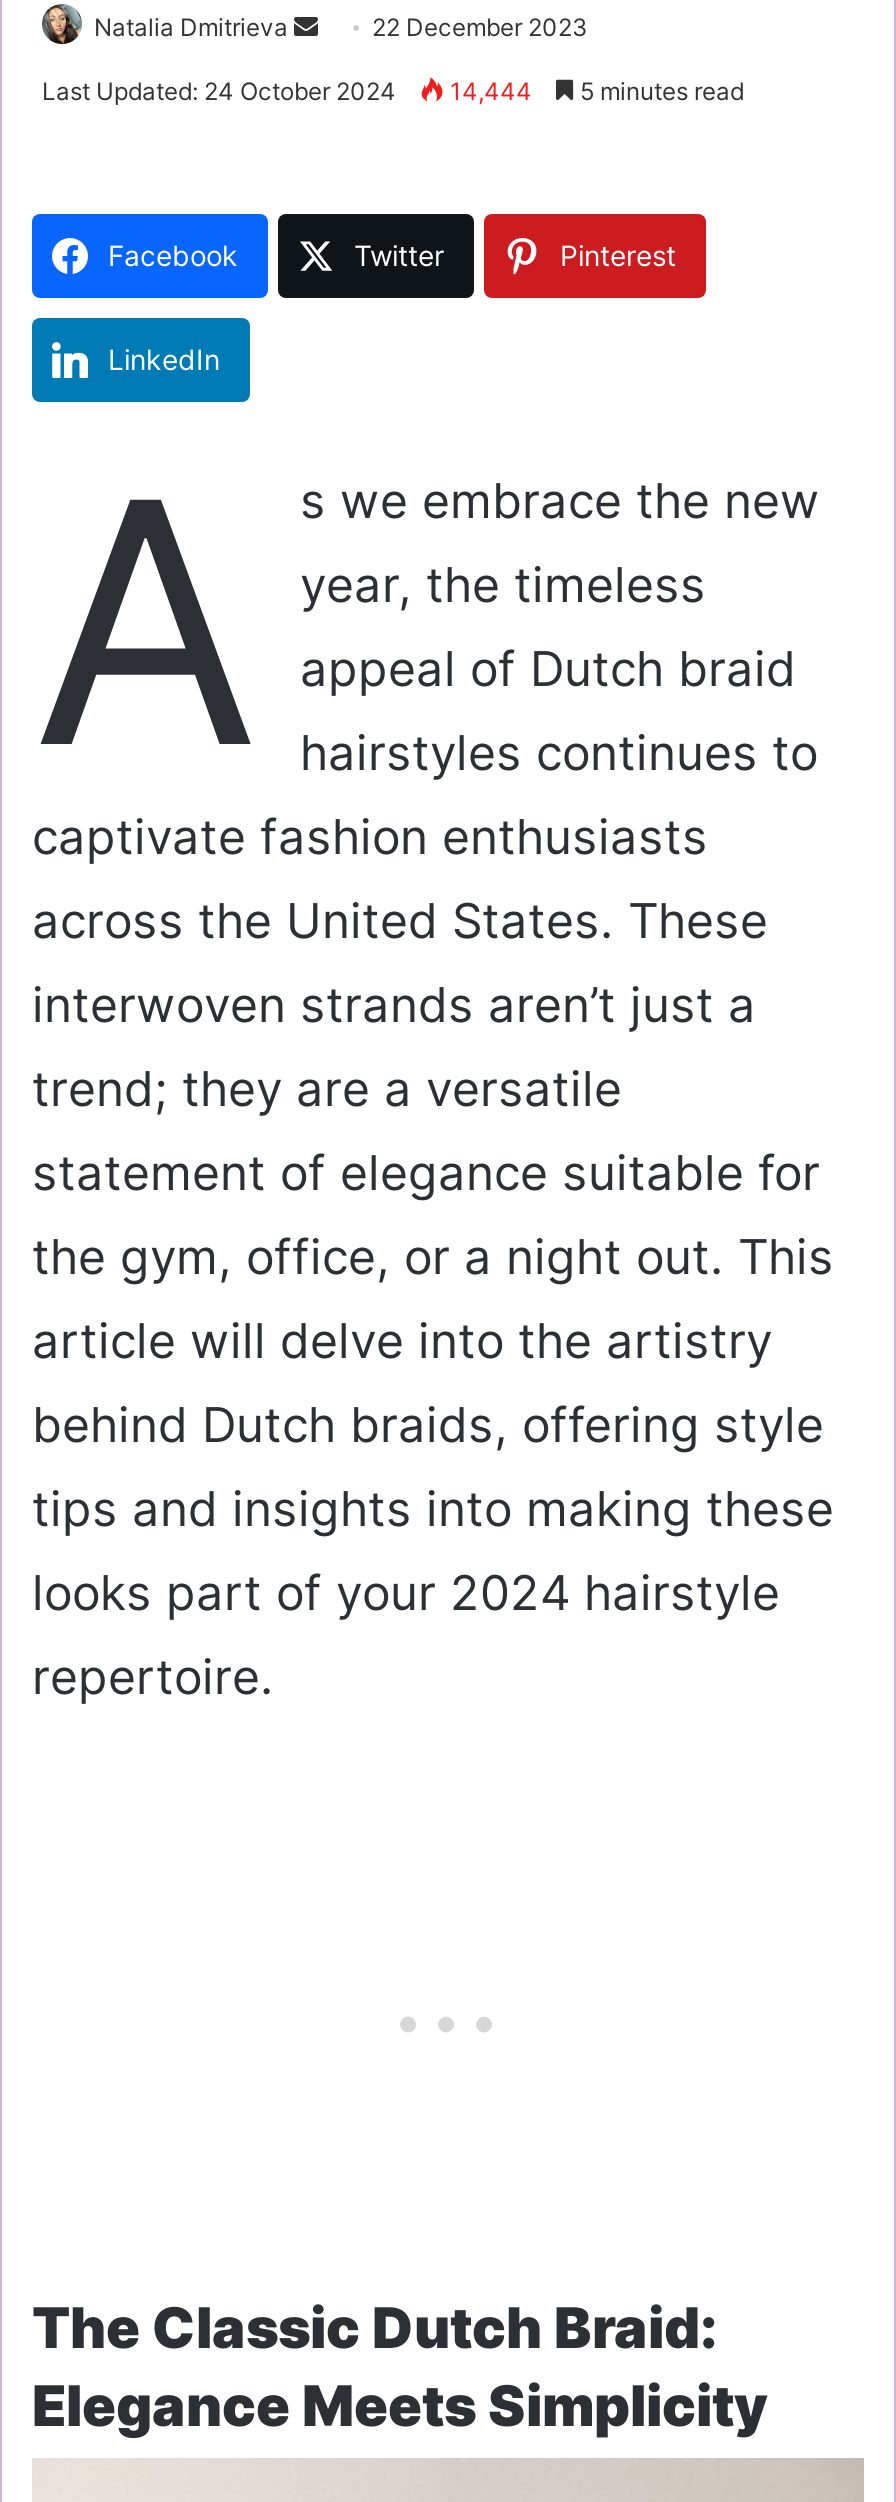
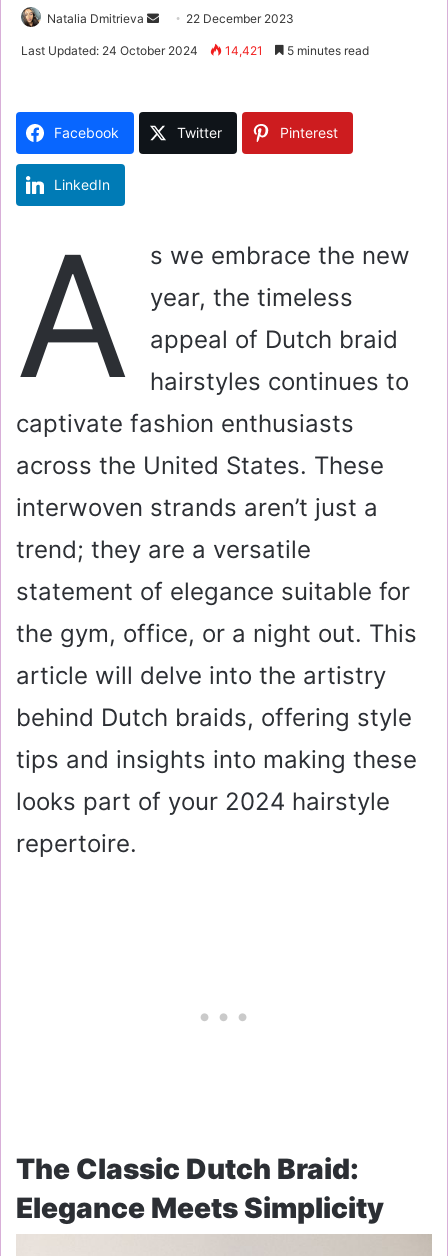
- Last Updated: 24 October 2024 14,444 5 minutes read
+ Last Updated: 24 October 2024 14,421 5 minutes read
